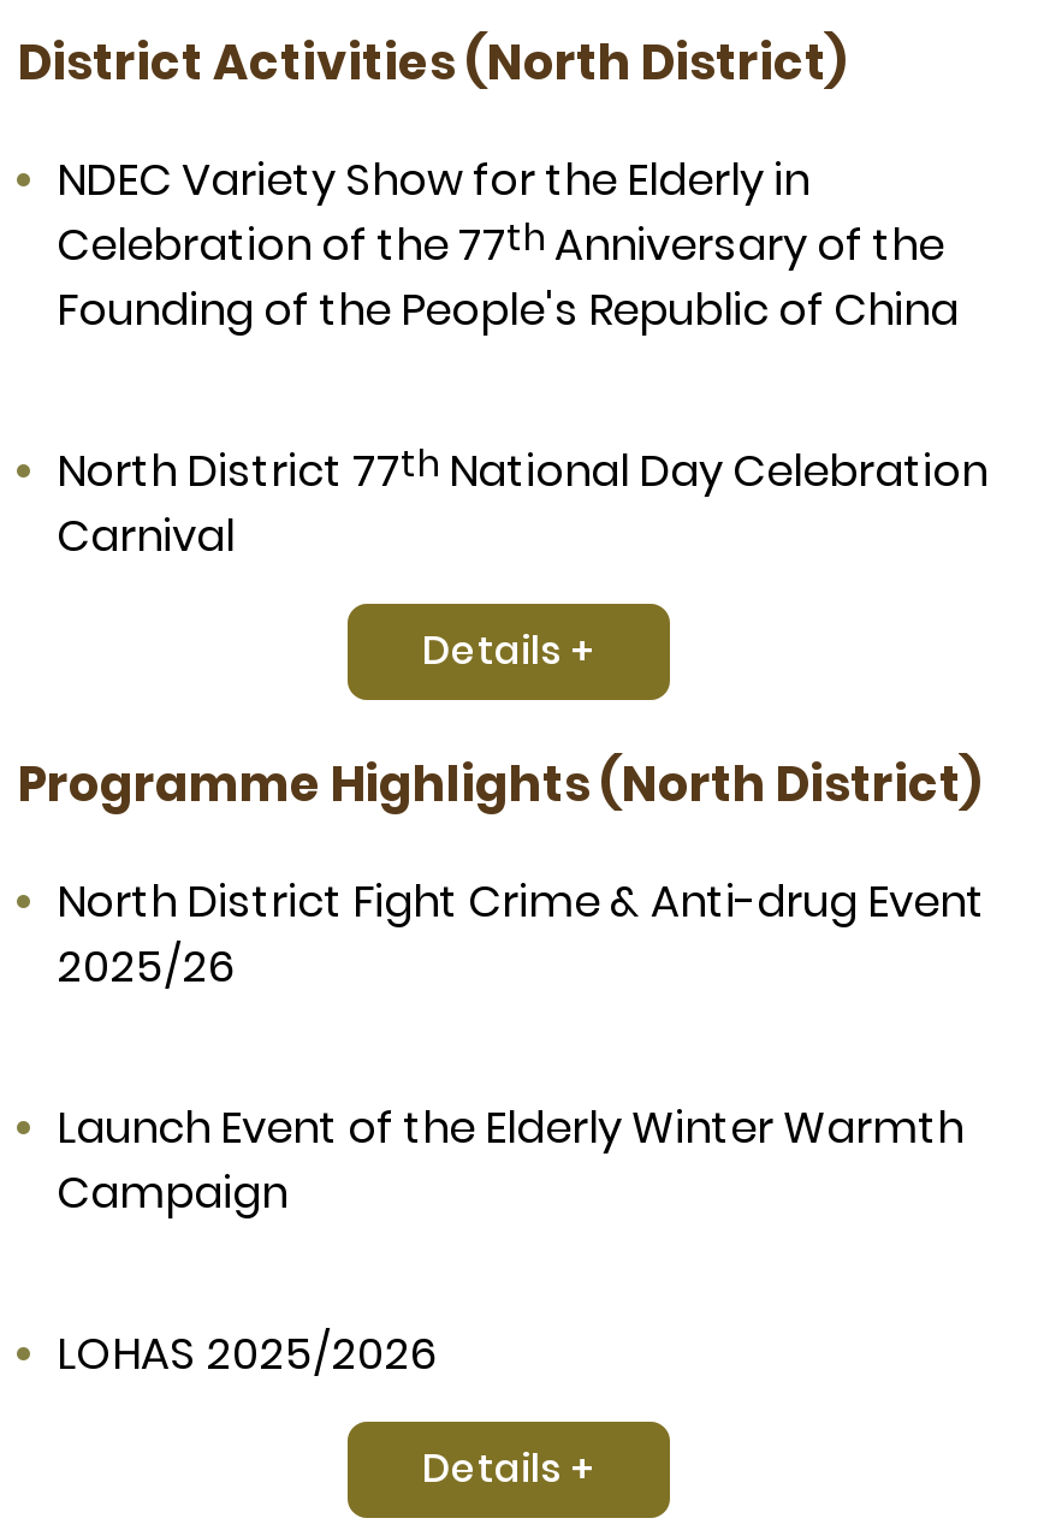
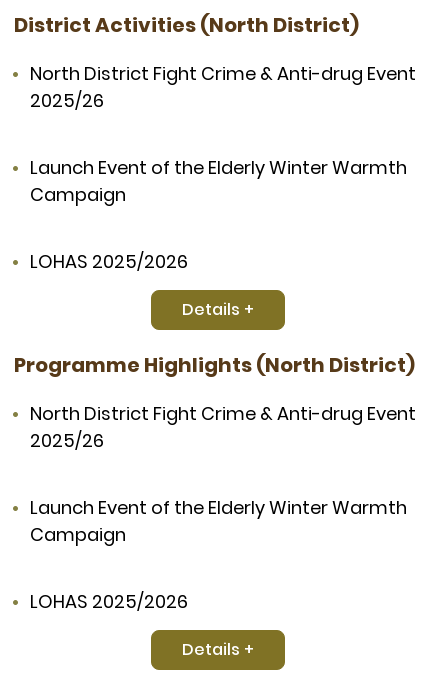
- NDEC Variety Show for the Elderly in
- Celebration of the 77th Anniversary of the
- Founding of the People's Republic of China
- North District 77th National Day Celebration
- Carnival
+ North District Fight Crime & Anti-drug Event
+ 2025/26
+ Launch Event of the Elderly Winter Warmth
+ Campaign
+ LOHAS 2025/2026
